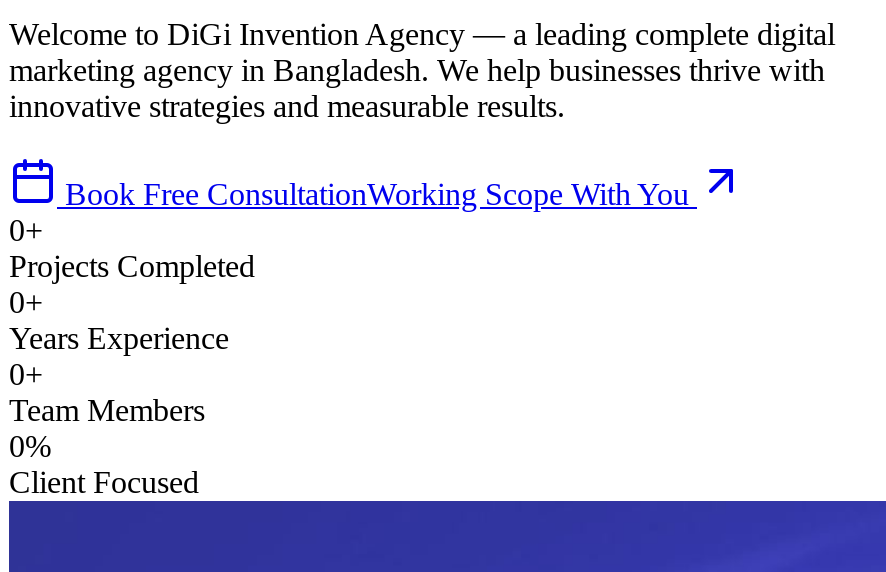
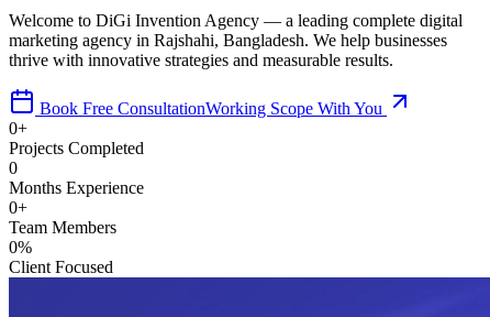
- marketing agency in Bangladesh. We help businesses thrive with
- innovative strategies and measurable results.
+ marketing agency in Rajshahi, Bangladesh. We help businesses
+ thrive with innovative strategies and measurable results.

- 0+
- Years Experience
+ 0
+ Months Experience
